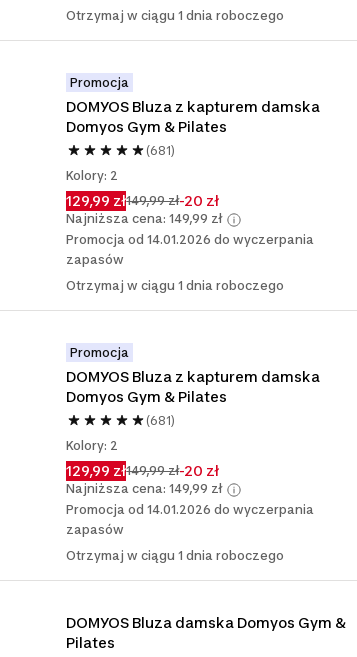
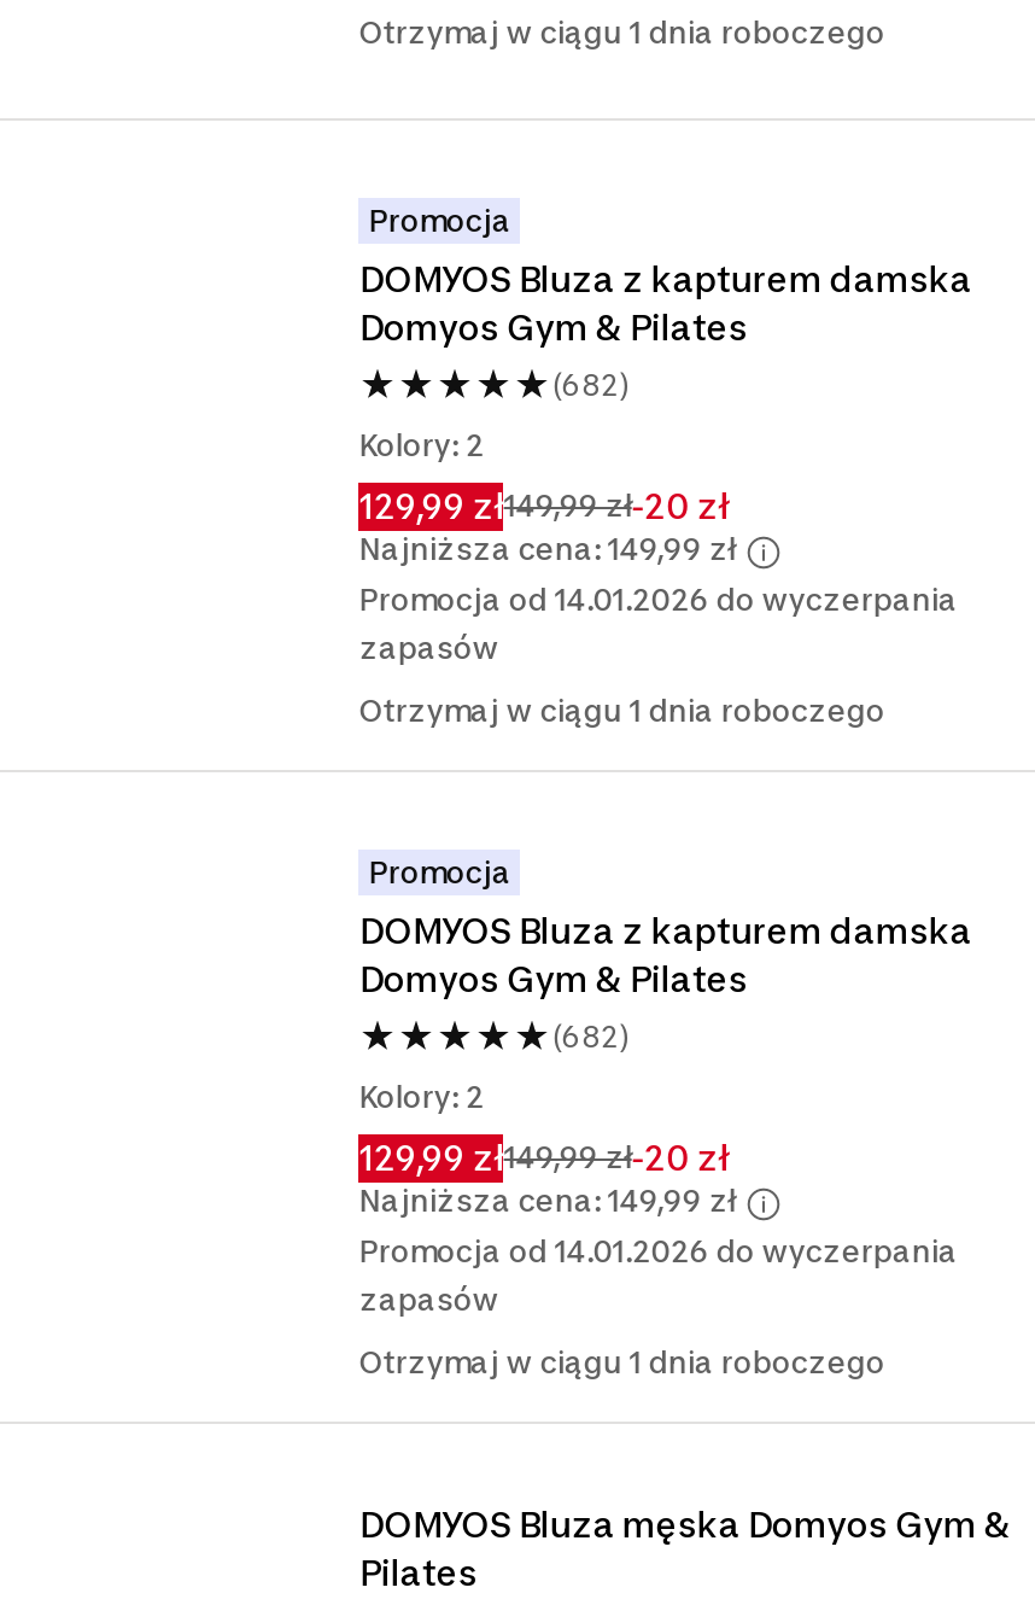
- (681)
+ (682)

- (681)
+ (682)

- DOMYOS Bluza damska Domyos Gym &
+ DOMYOS Bluza męska Domyos Gym &
